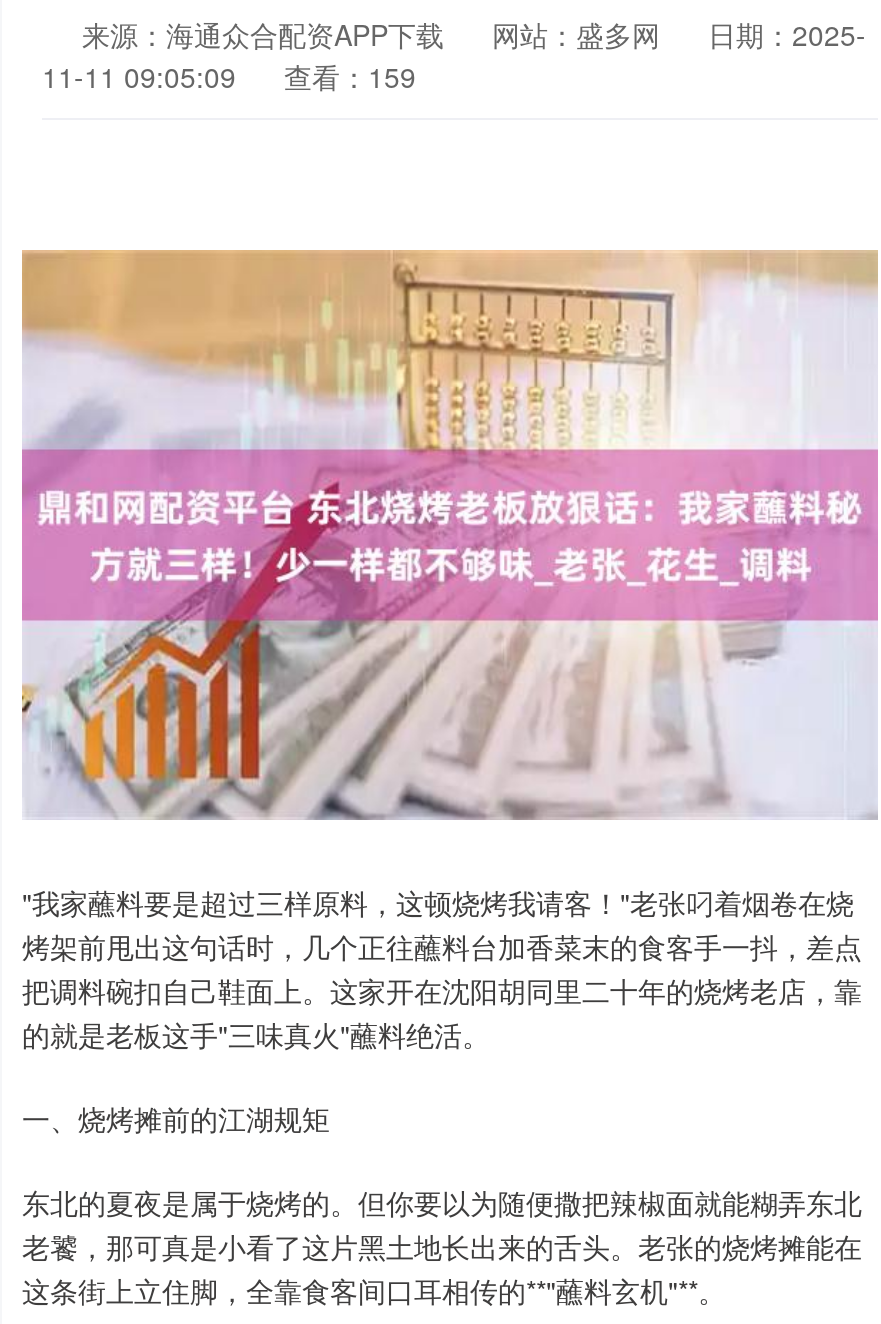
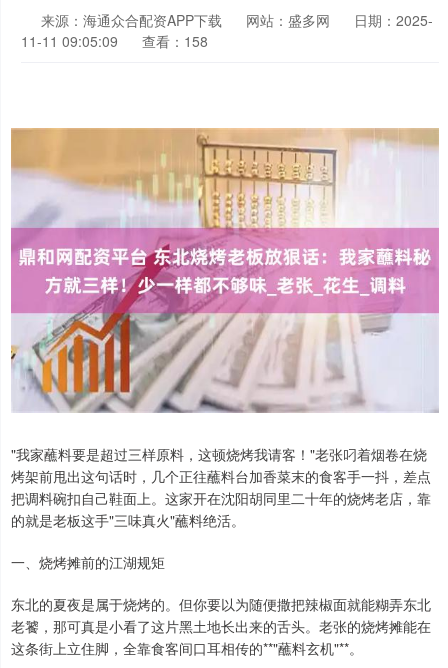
- 11-11 09:05:09 查看：159
+ 11-11 09:05:09 查看：158
